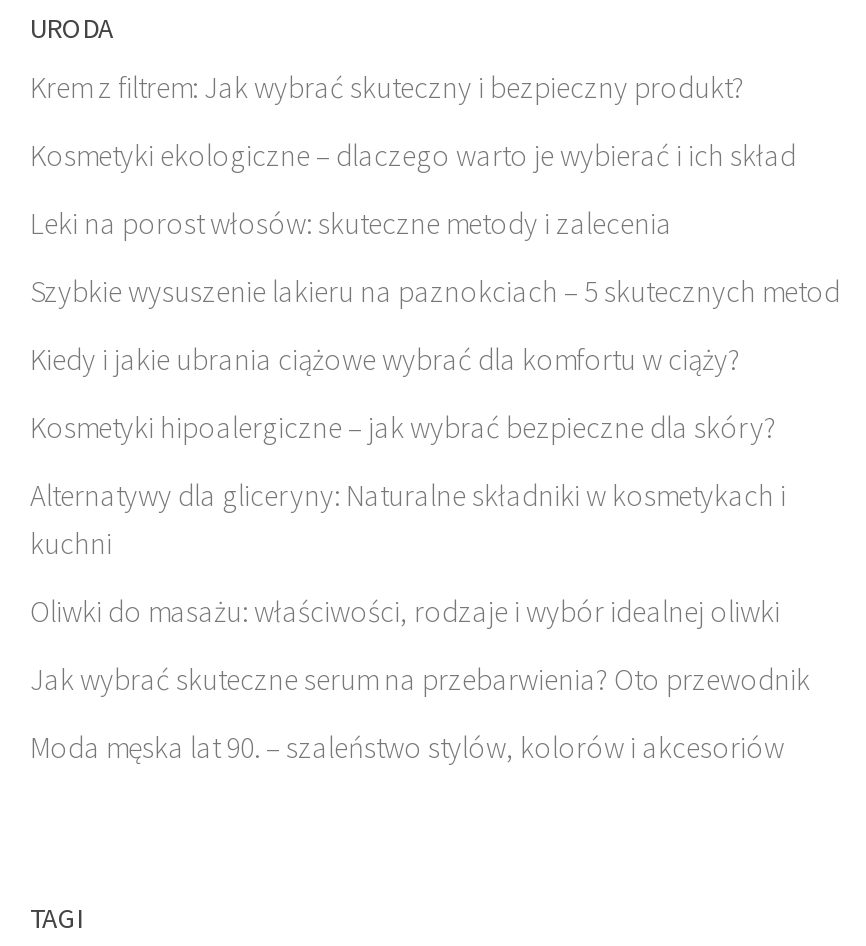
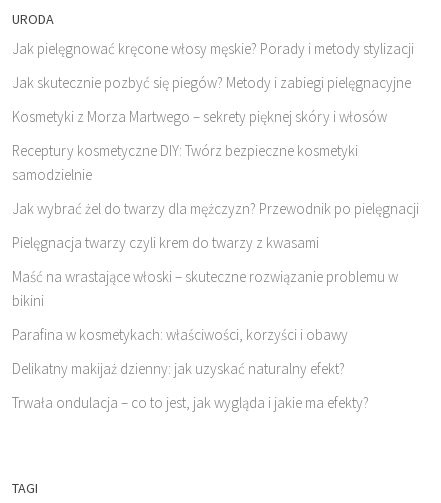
- Krem z filtrem: Jak wybrać skuteczny i bezpieczny produkt?
+ Jak pielęgnować kręcone włosy męskie? Porady i metody stylizacji

- Kosmetyki ekologiczne – dlaczego warto je wybierać i ich skład
+ Jak skutecznie pozbyć się piegów? Metody i zabiegi pielęgnacyjne

- Leki na porost włosów: skuteczne metody i zalecenia
+ Kosmetyki z Morza Martwego – sekrety pięknej skóry i włosów

- Szybkie wysuszenie lakieru na paznokciach – 5 skutecznych metod
+ Receptury kosmetyczne DIY: Twórz bezpieczne kosmetyki
+ samodzielnie

- Kiedy i jakie ubrania ciążowe wybrać dla komfortu w ciąży?
+ Jak wybrać żel do twarzy dla mężczyzn? Przewodnik po pielęgnacji

- Kosmetyki hipoalergiczne – jak wybrać bezpieczne dla skóry?
+ Pielęgnacja twarzy czyli krem do twarzy z kwasami

- Alternatywy dla gliceryny: Naturalne składniki w kosmetykach i
- kuchni
+ Maść na wrastające włoski – skuteczne rozwiązanie problemu w
+ bikini

- Oliwki do masażu: właściwości, rodzaje i wybór idealnej oliwki
+ Parafina w kosmetykach: właściwości, korzyści i obawy

- Jak wybrać skuteczne serum na przebarwienia? Oto przewodnik
+ Delikatny makijaż dzienny: jak uzyskać naturalny efekt?

- Moda męska lat 90. – szaleństwo stylów, kolorów i akcesoriów
+ Trwała ondulacja – co to jest, jak wygląda i jakie ma efekty?
